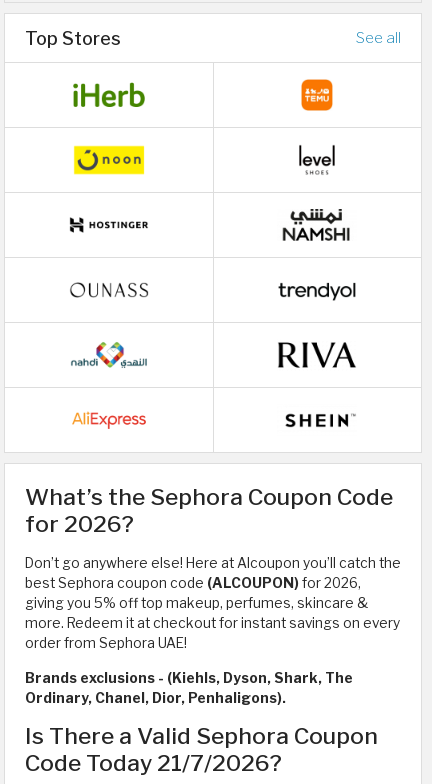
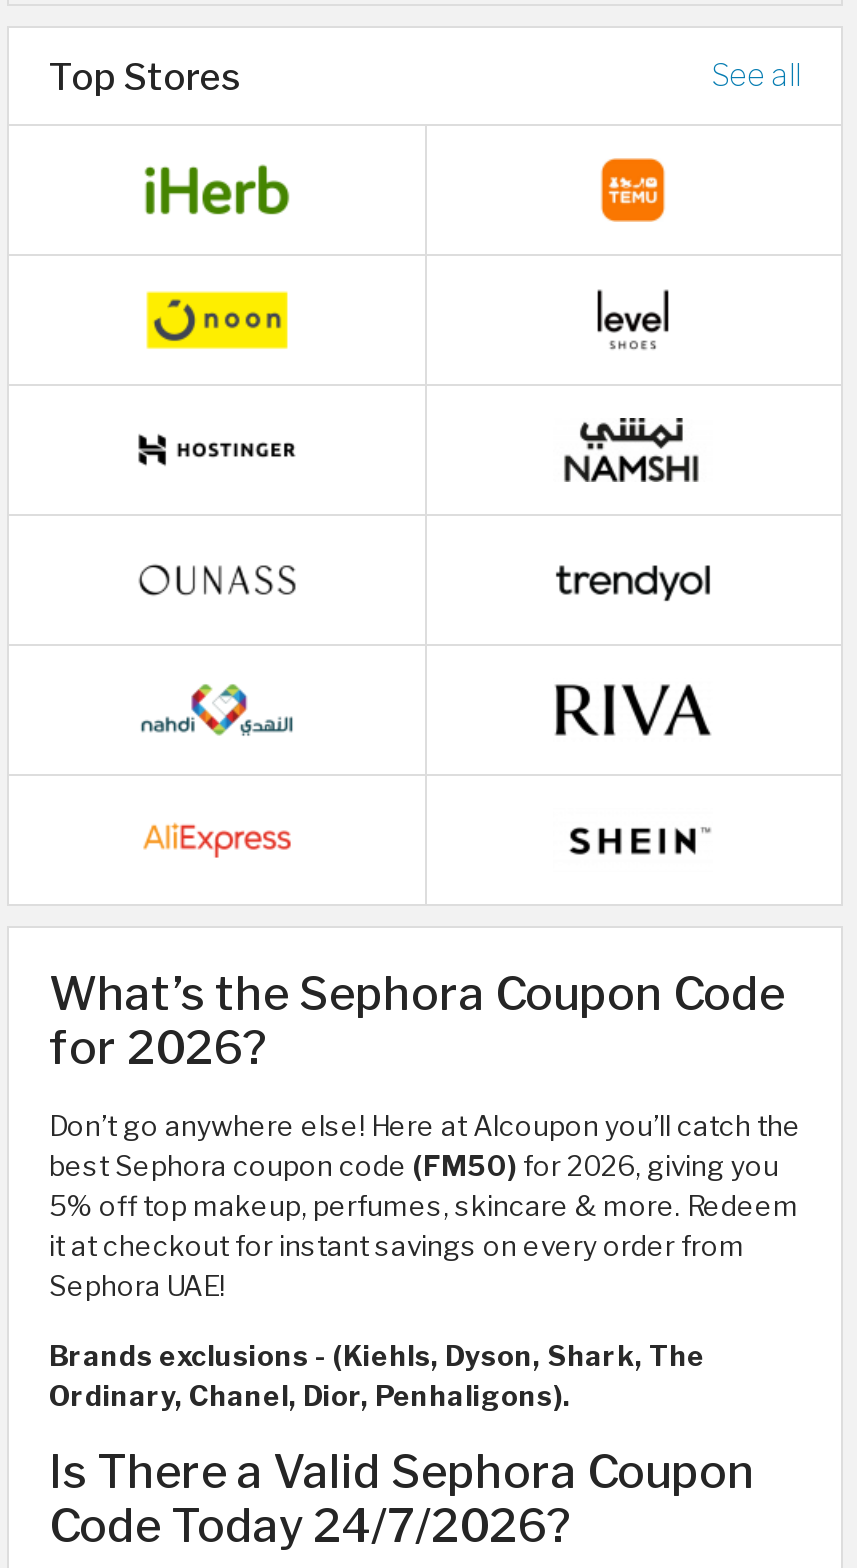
- best Sephora coupon code (ALCOUPON) for 2026,
- giving you 5% off top makeup, perfumes, skincare &
- more. Redeem it at checkout for instant savings on every
- order from Sephora UAE!
+ best Sephora coupon code (FM50) for 2026, giving you
+ 5% off top makeup, perfumes, skincare & more. Redeem
+ it at checkout for instant savings on every order from
+ Sephora UAE!

- Code Today 21/7/2026?
+ Code Today 24/7/2026?
